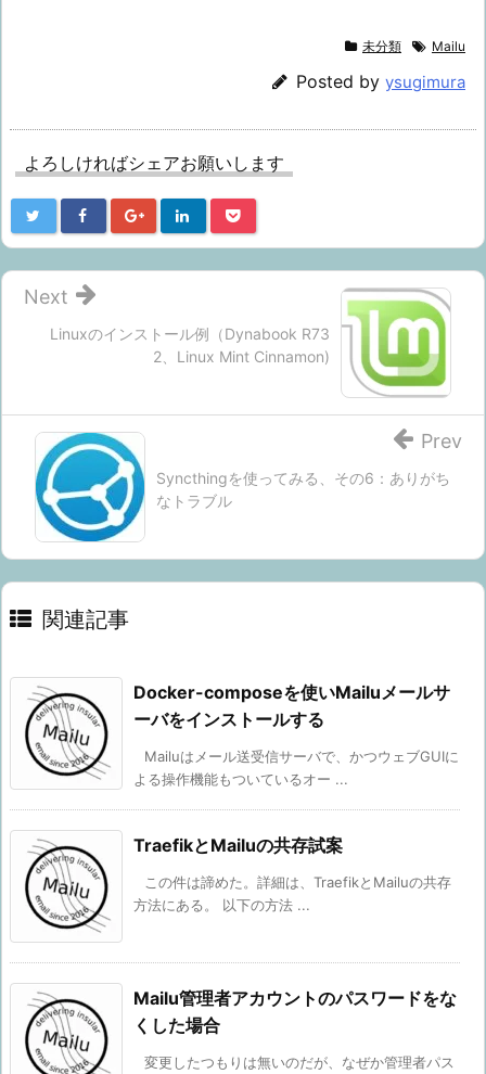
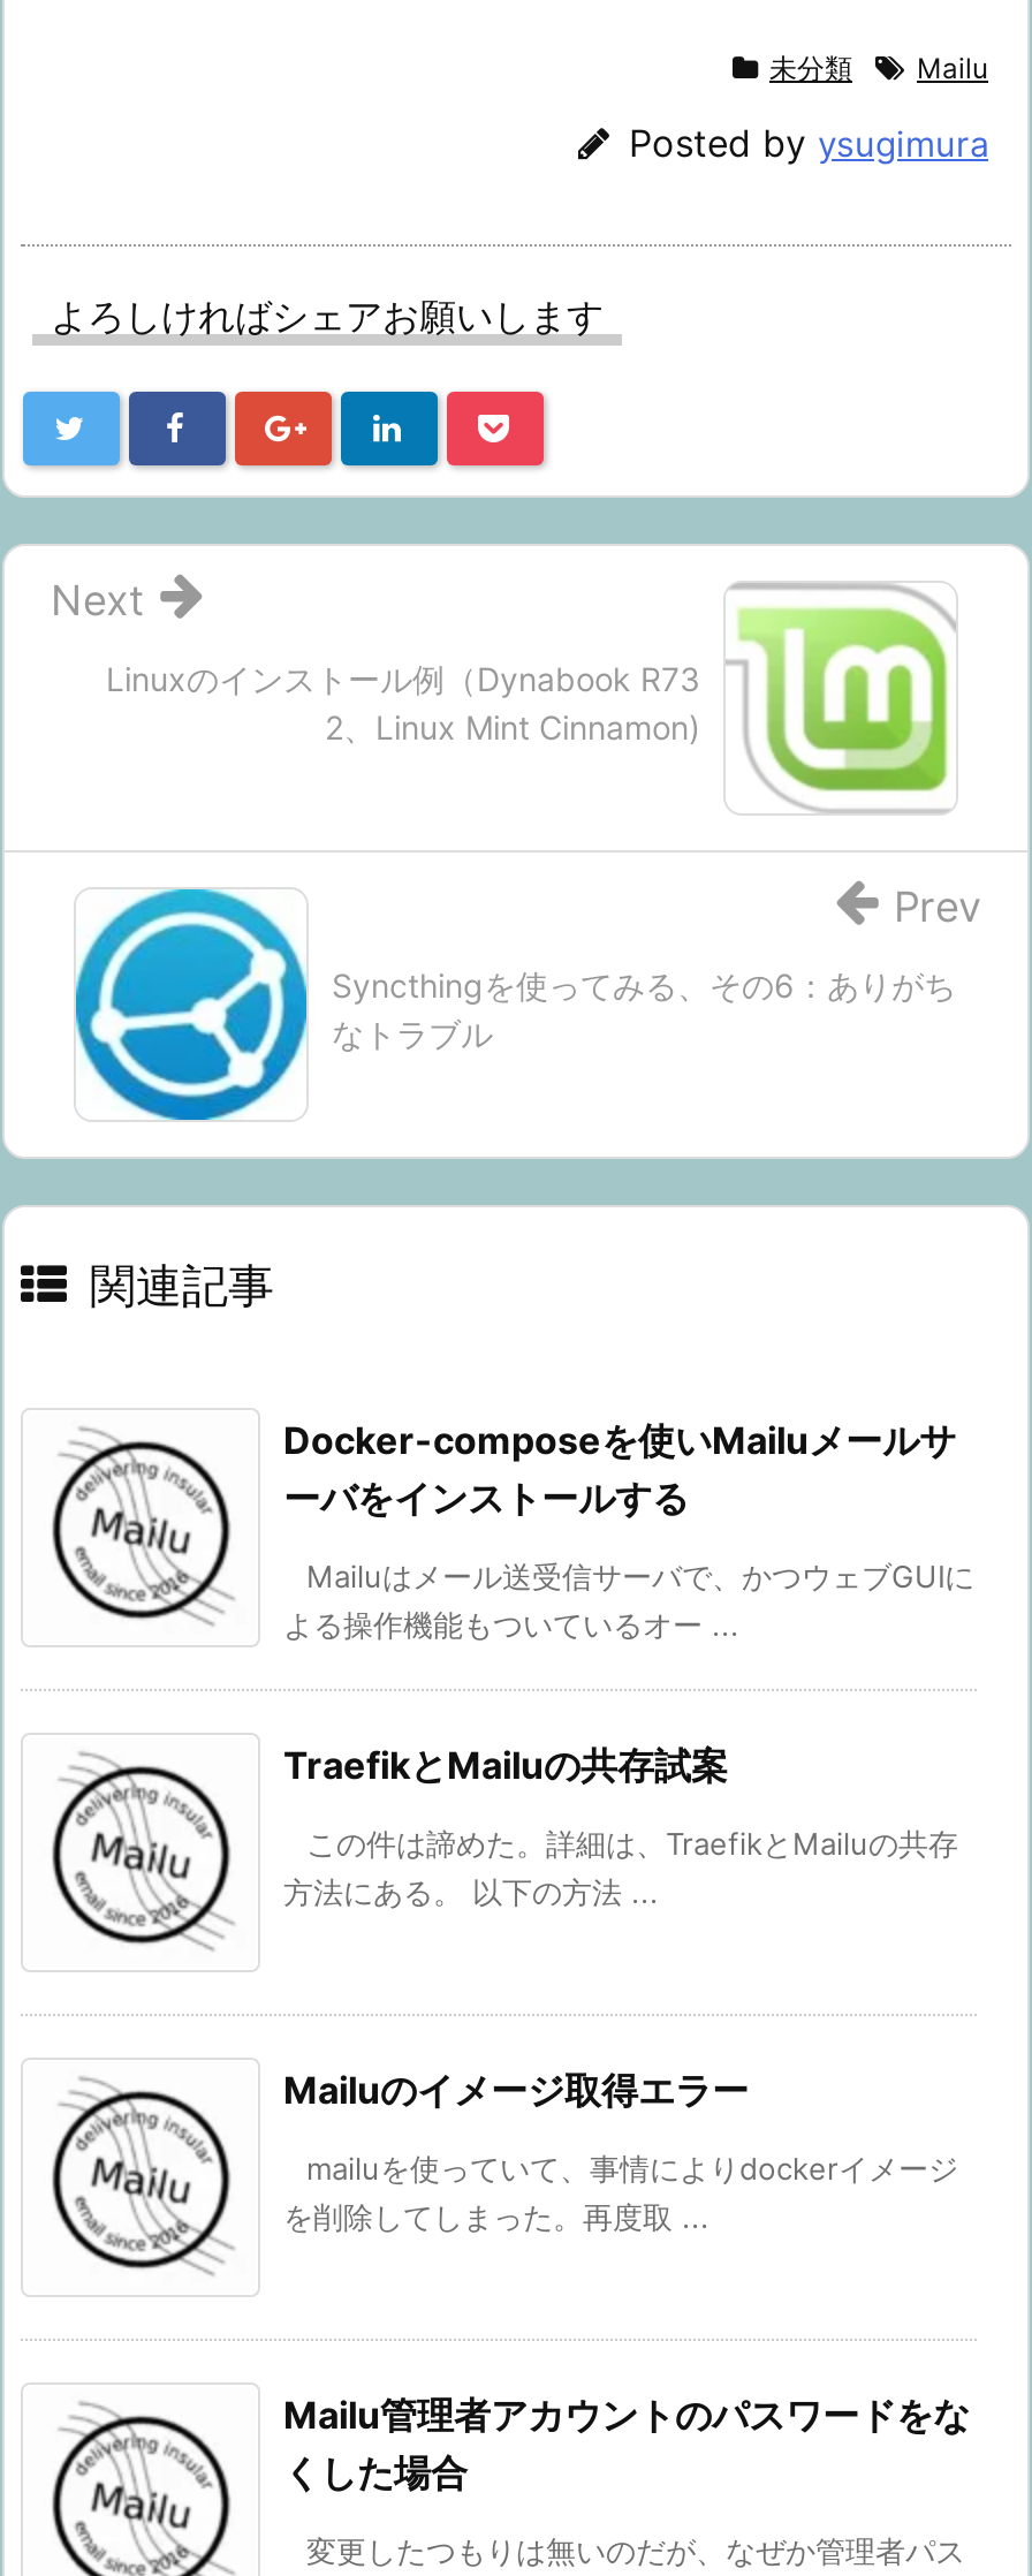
+ Mailuのイメージ取得エラー
+ mailuを使っていて、事情によりdockerイメージ
+ を削除してしまった。再度取 ...
